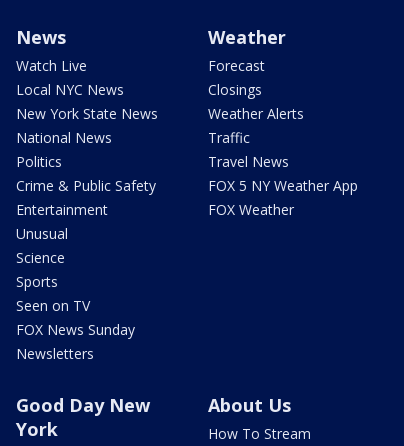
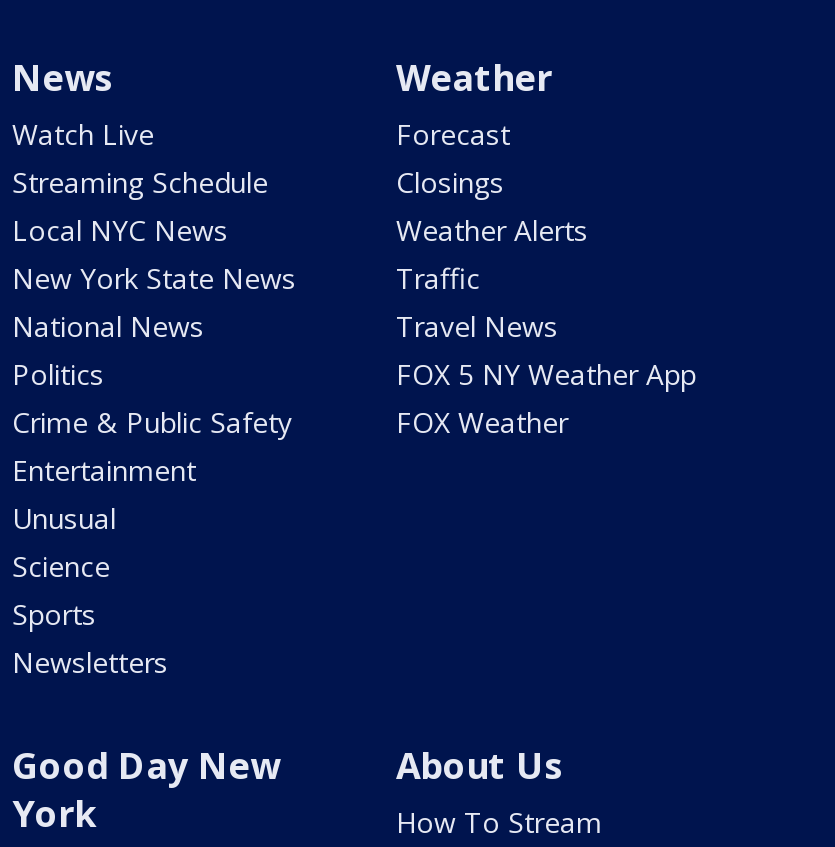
moved down: Local NYC News | New York State News | National News | ... | Science | Sports

+ Streaming Schedule

- Seen on TV
- FOX News Sunday
